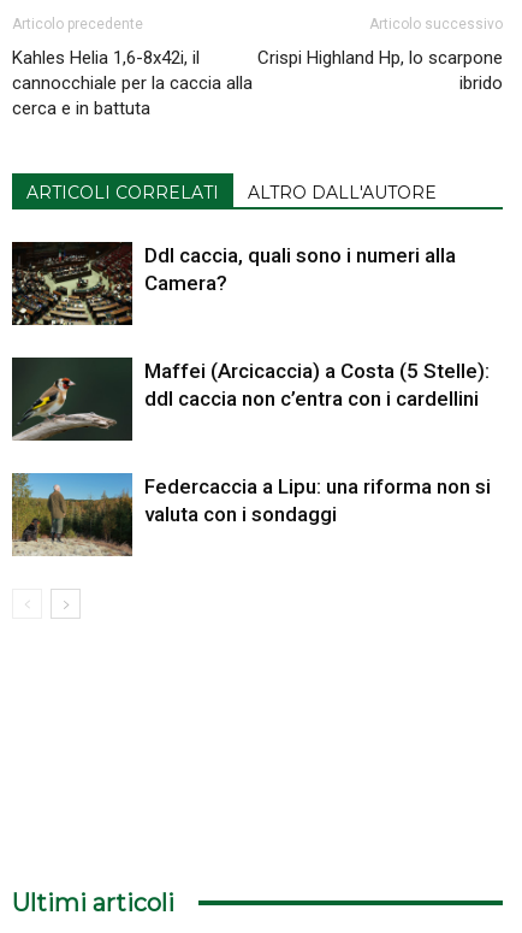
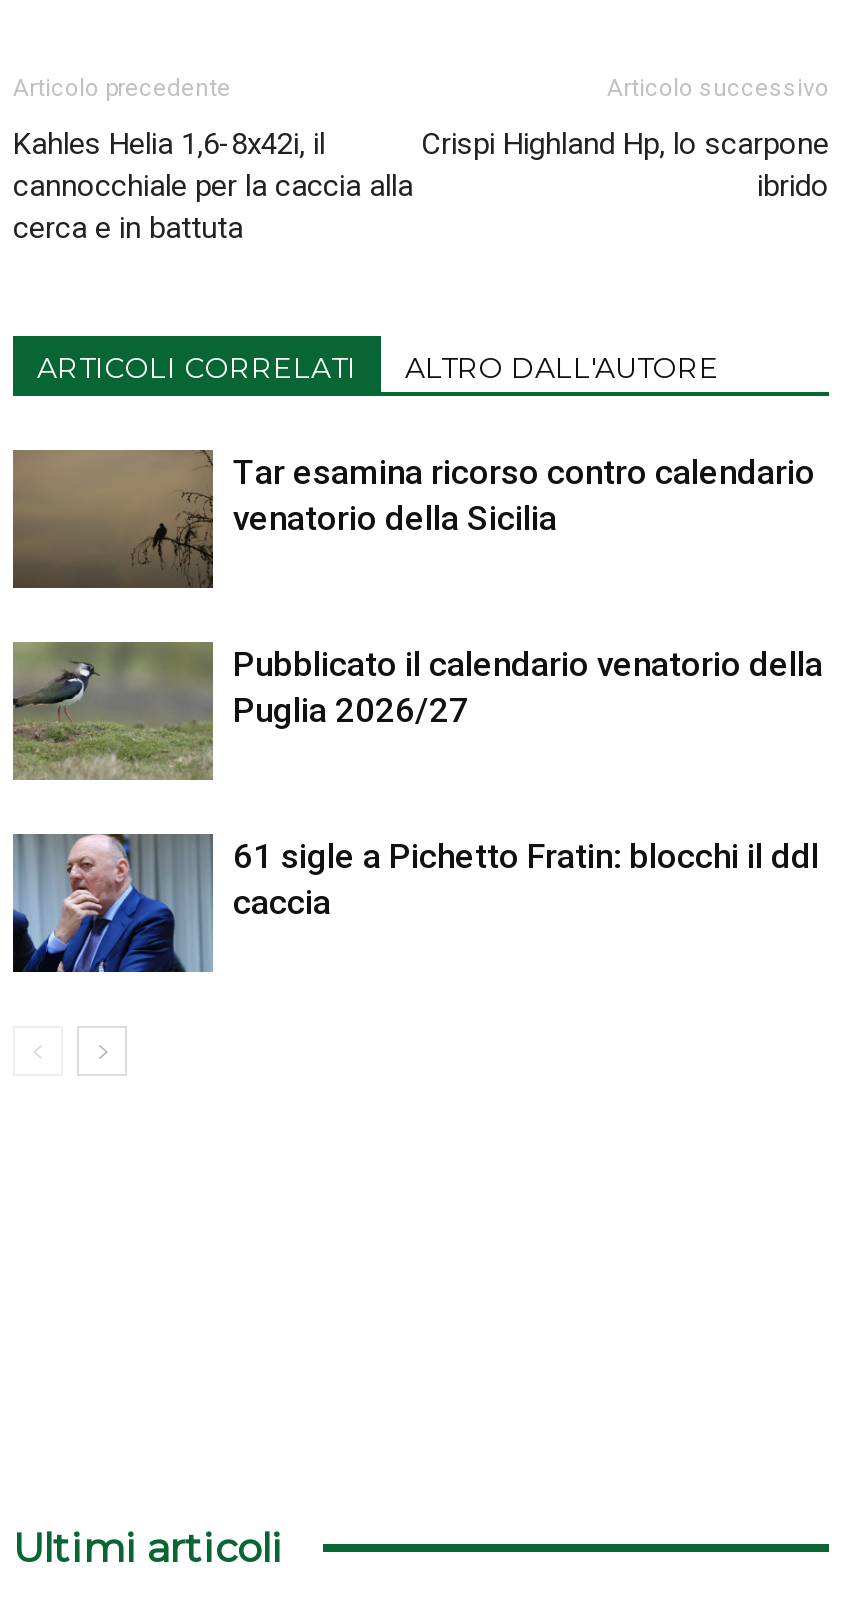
- [image]
- Ddl caccia, quali sono i numeri alla
- Camera?
+ [image]
+ Tar esamina ricorso contro calendario
+ venatorio della Sicilia

- [image]
- Maffei (Arcicaccia) a Costa (5 Stelle):
- ddl caccia non c’entra con i cardellini
+ [image]
+ Pubblicato il calendario venatorio della
+ Puglia 2026/27

- [image]
- Federcaccia a Lipu: una riforma non si
- valuta con i sondaggi
+ [image]
+ 61 sigle a Pichetto Fratin: blocchi il ddl
+ caccia
